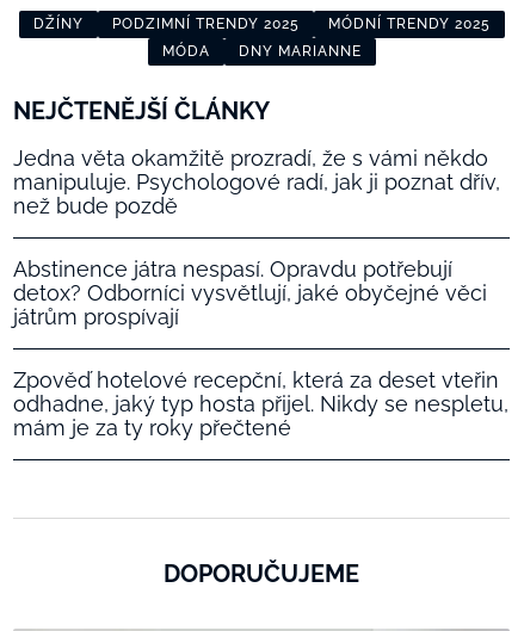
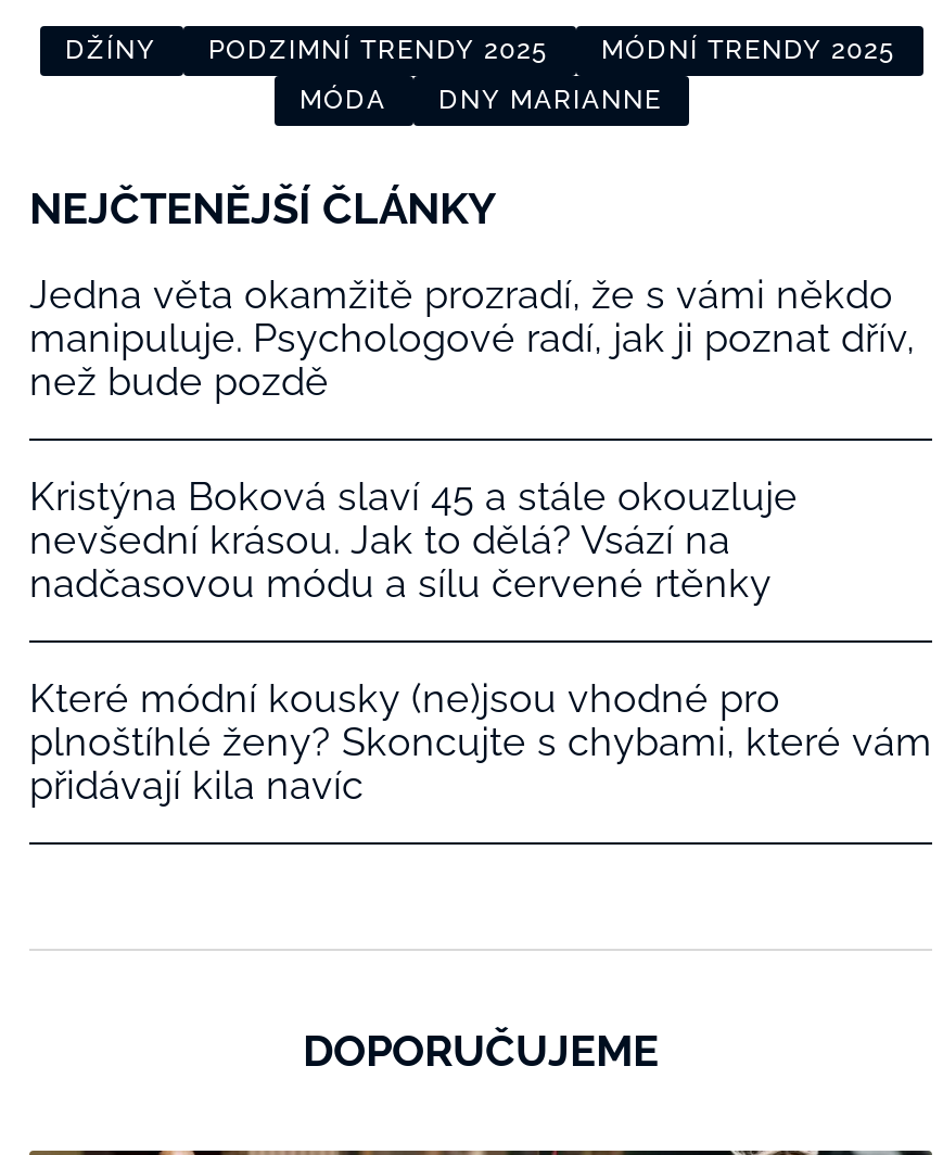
- Abstinence játra nespasí. Opravdu potřebují
- detox? Odborníci vysvětlují, jaké obyčejné věci
- játrům prospívají
+ Kristýna Boková slaví 45 a stále okouzluje
+ nevšední krásou. Jak to dělá? Vsází na
+ nadčasovou módu a sílu červené rtěnky

- Zpověď hotelové recepční, která za deset vteřin
- odhadne, jaký typ hosta přijel. Nikdy se nespletu,
- mám je za ty roky přečtené
+ Které módní kousky (ne)jsou vhodné pro
+ plnoštíhlé ženy? Skoncujte s chybami, které vám
+ přidávají kila navíc
